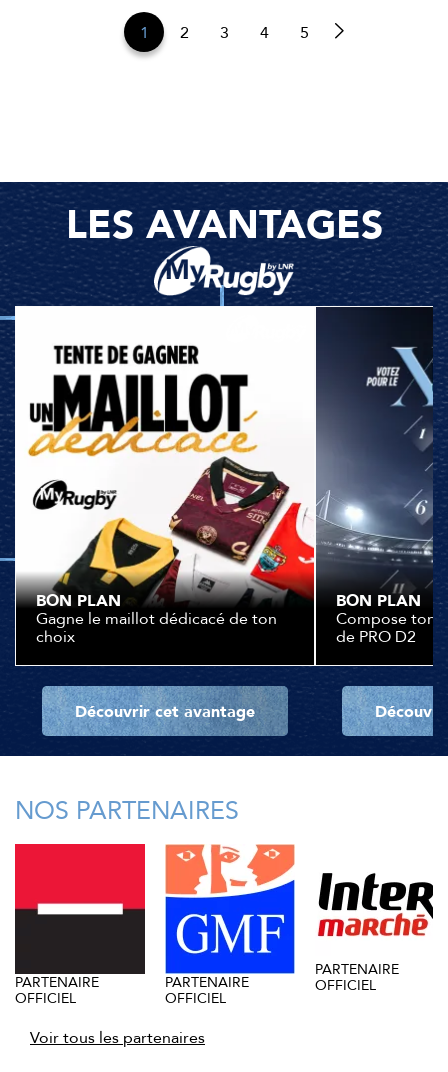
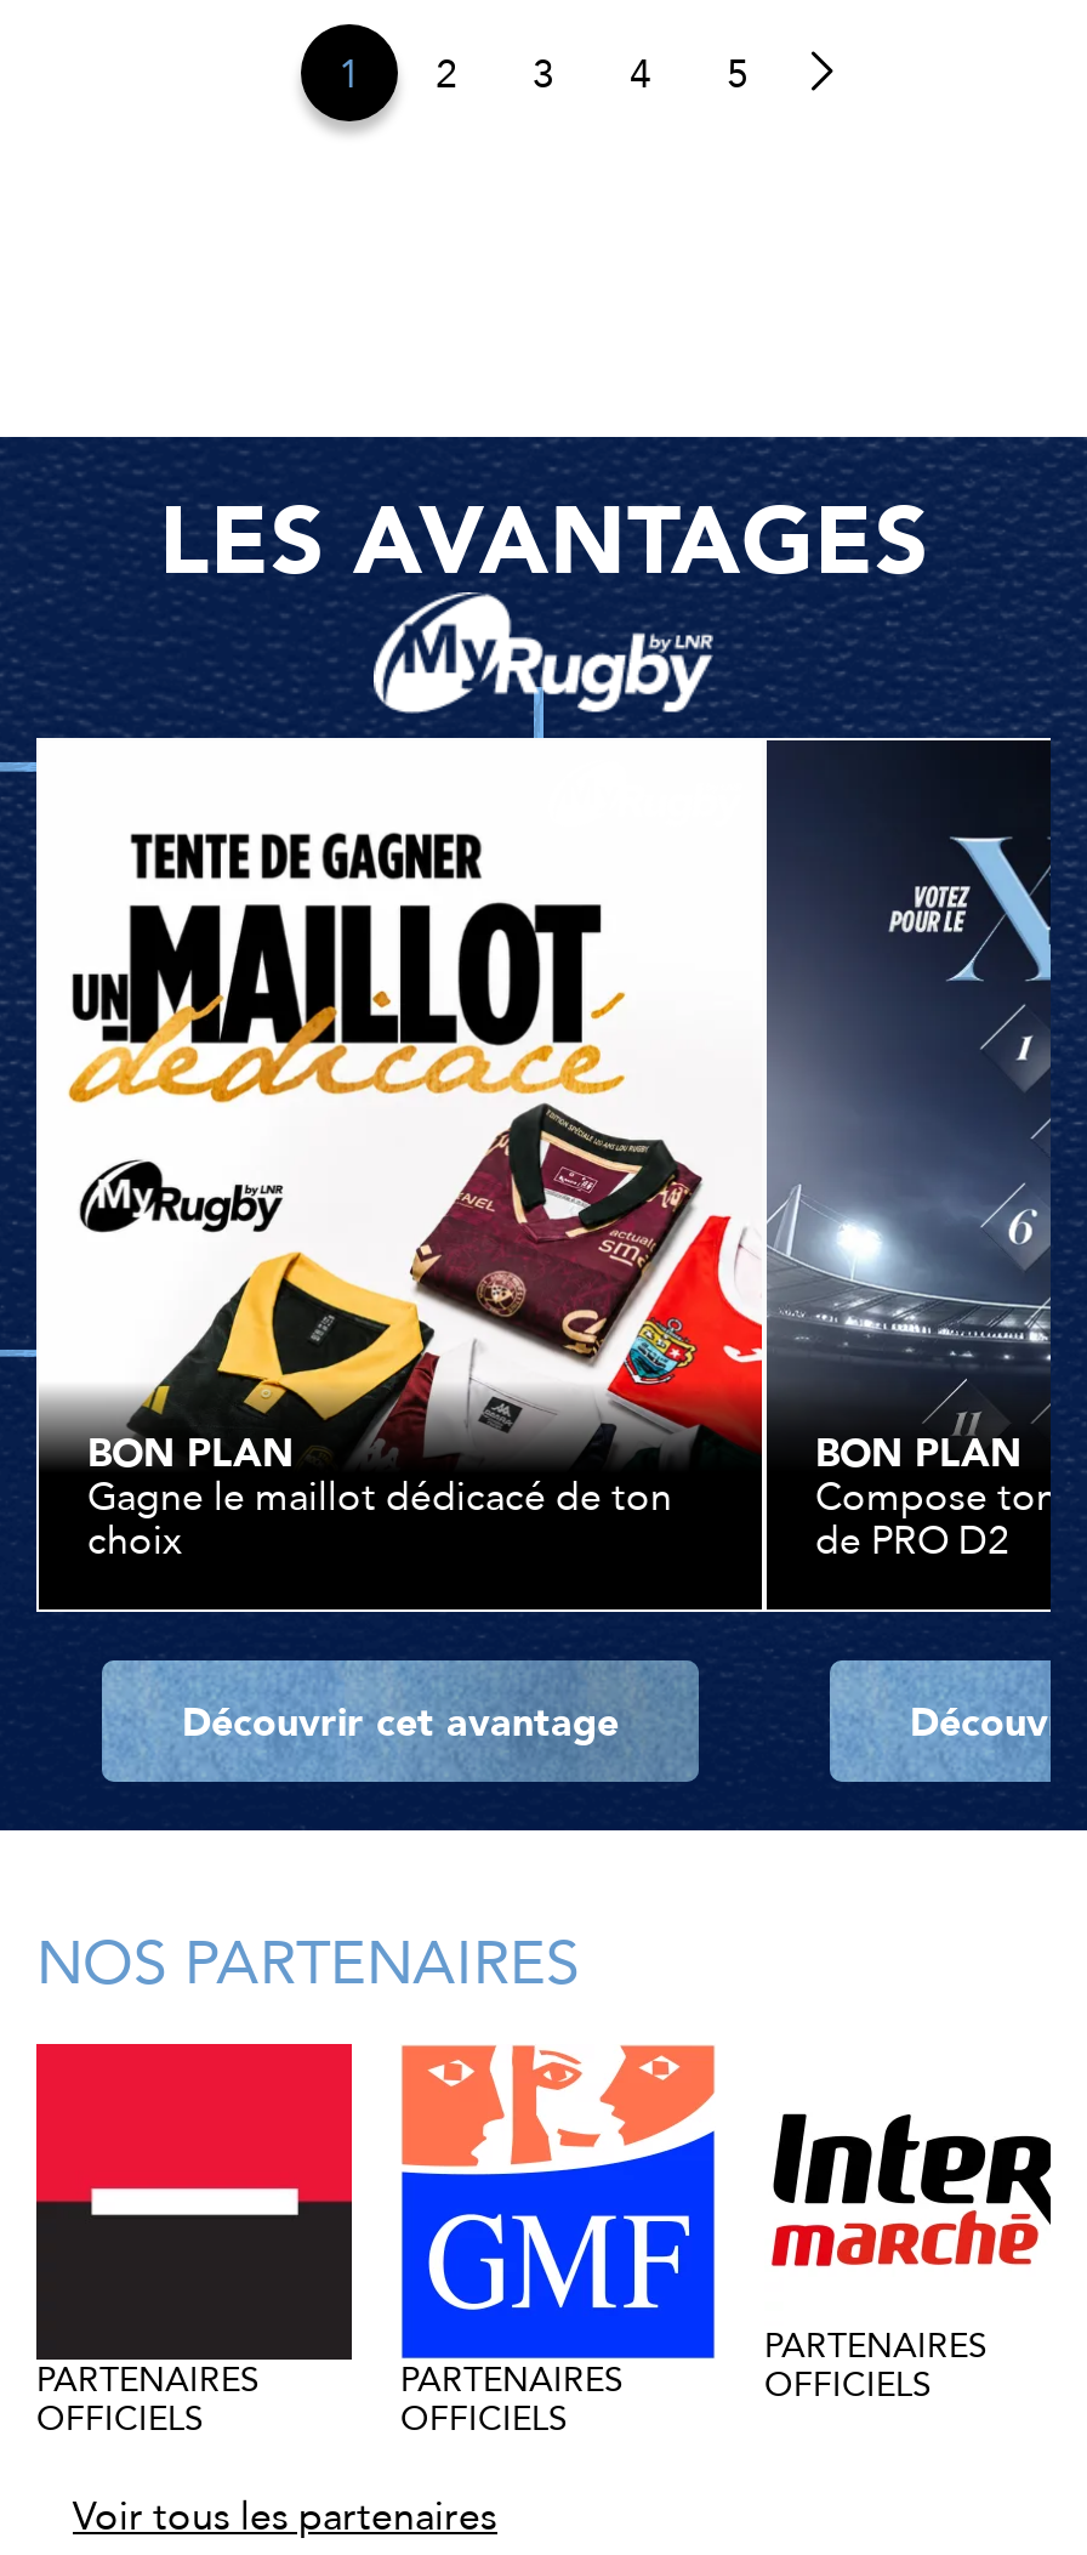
- PARTENAIRE
- OFFICIEL
+ PARTENAIRES
+ OFFICIELS

- PARTENAIRE
- OFFICIEL
+ PARTENAIRES
+ OFFICIELS

- PARTENAIRE
- OFFICIEL
+ PARTENAIRES
+ OFFICIELS
